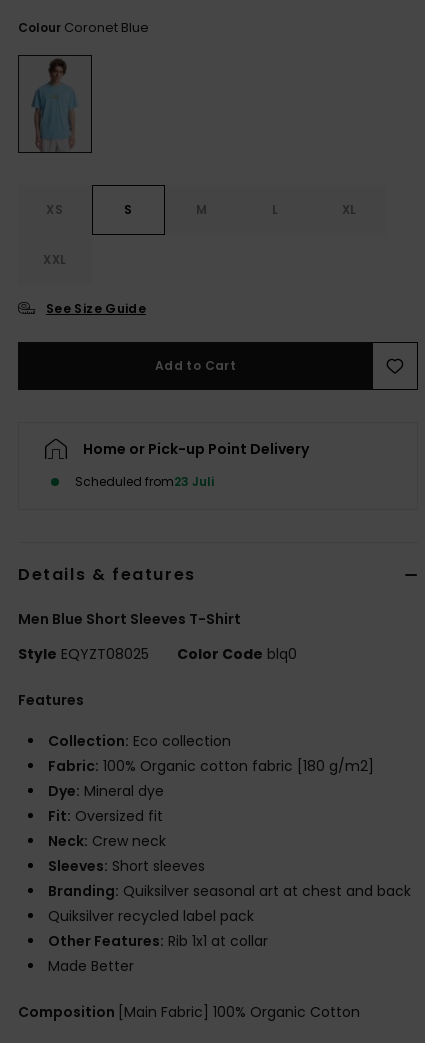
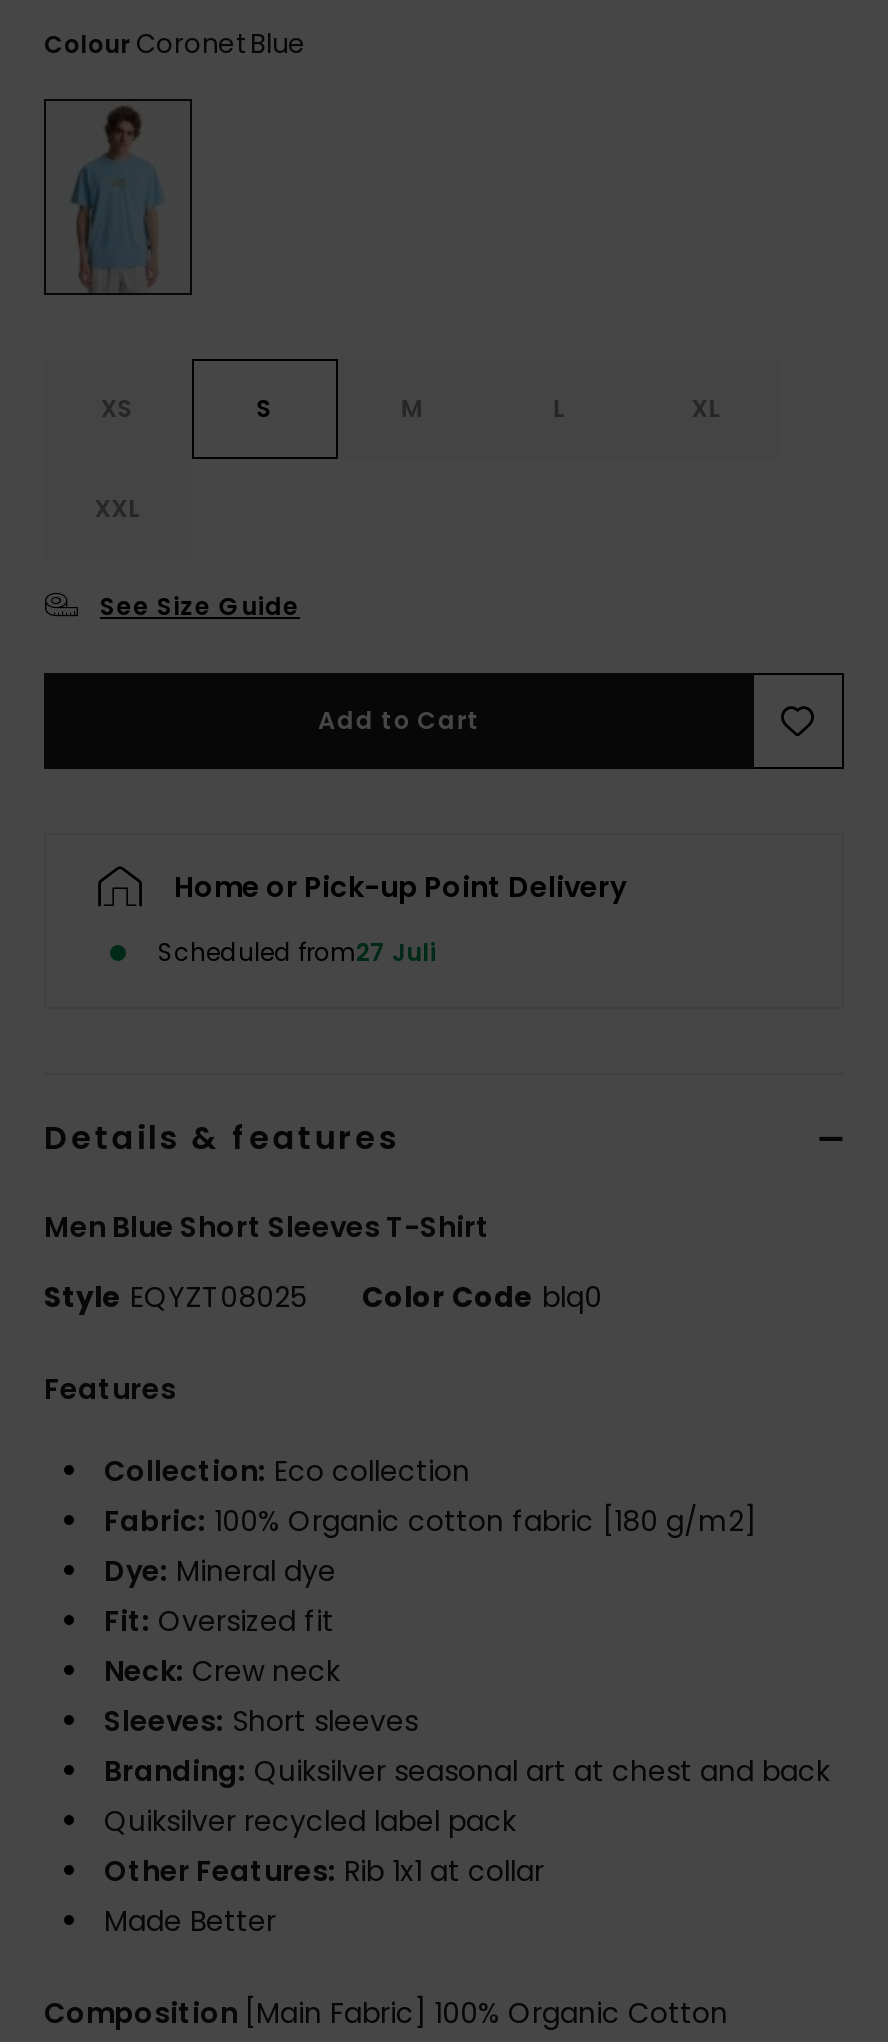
- Scheduled from23 Juli
+ Scheduled from27 Juli
